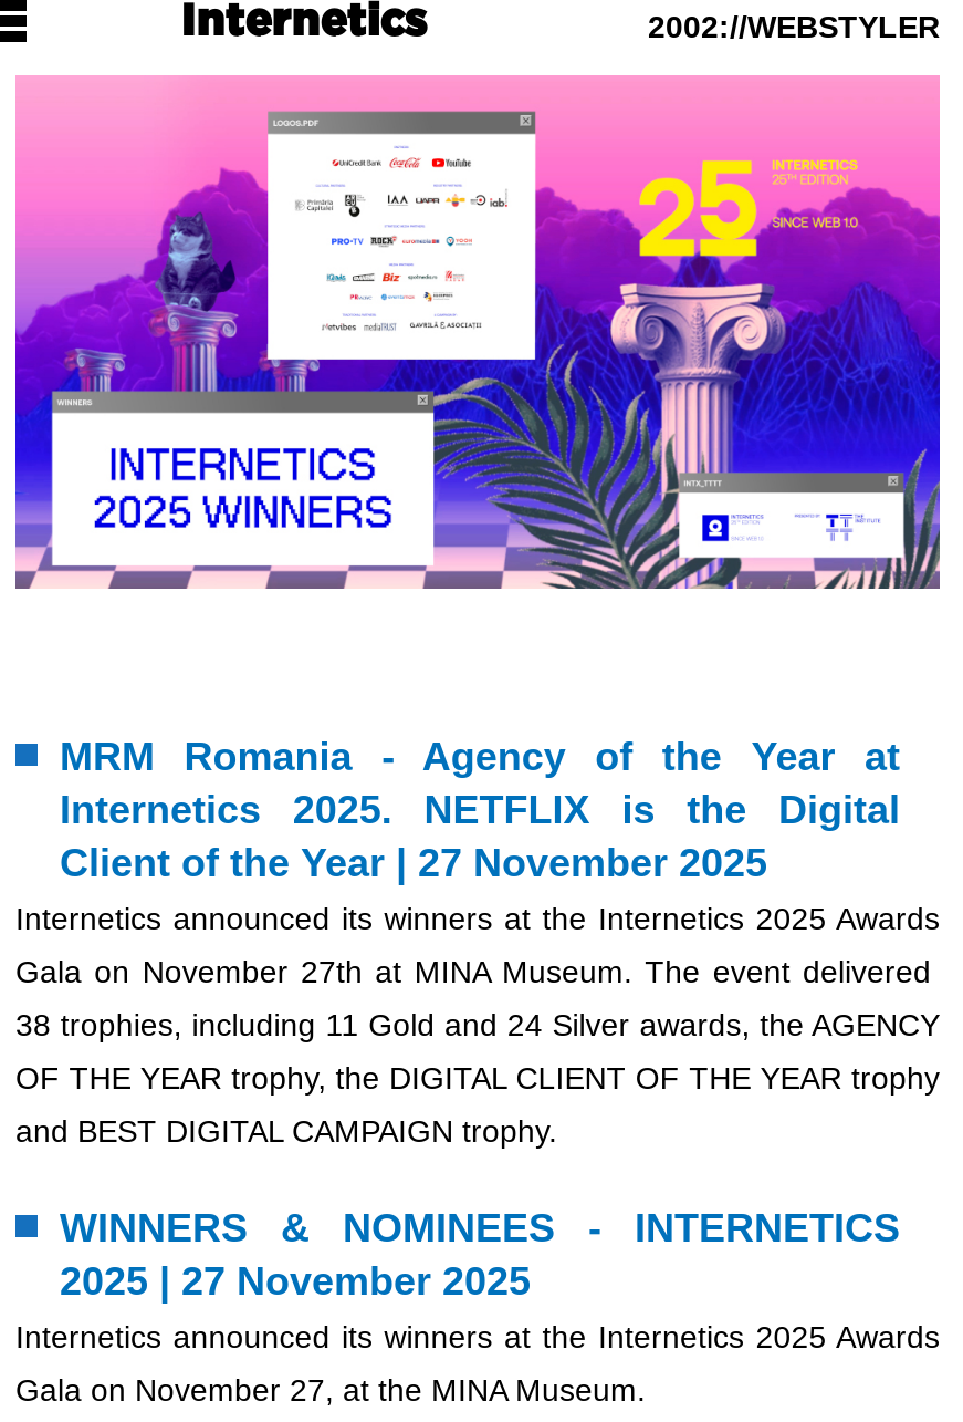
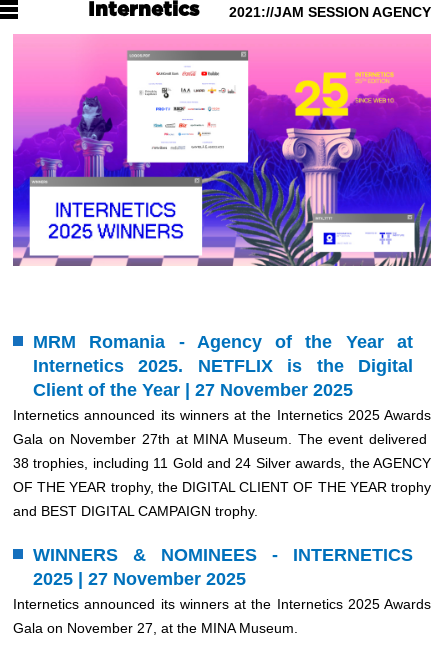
- 2002://WEBSTYLER
+ 2021://JAM SESSION AGENCY
